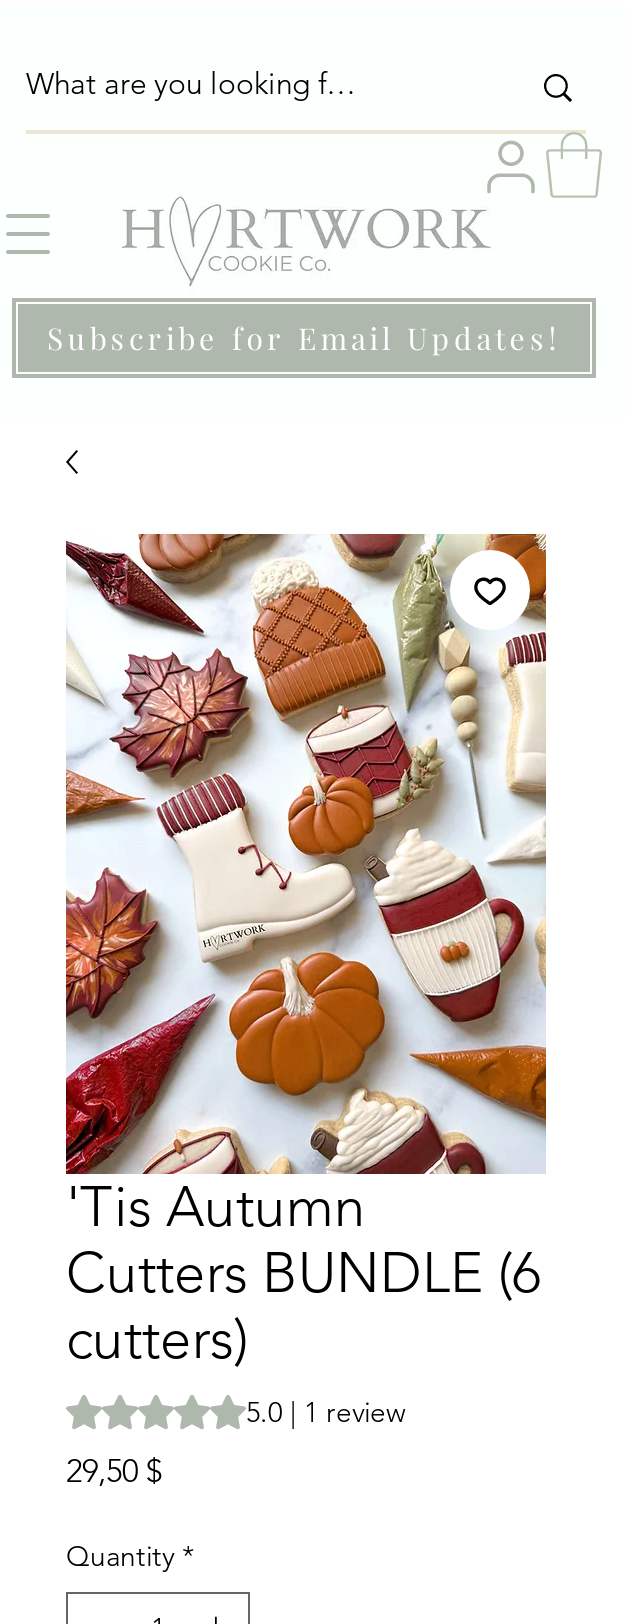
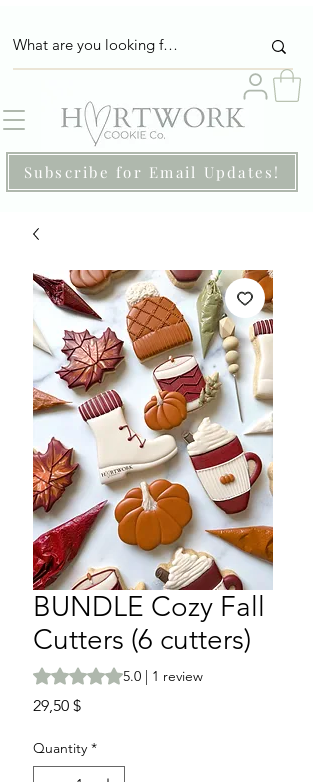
- 'Tis Autumn
- Cutters BUNDLE (6
- cutters)
+ BUNDLE Cozy Fall
+ Cutters (6 cutters)
